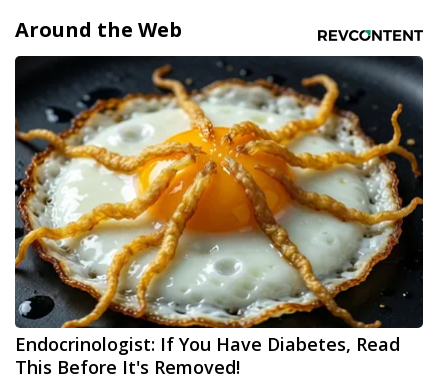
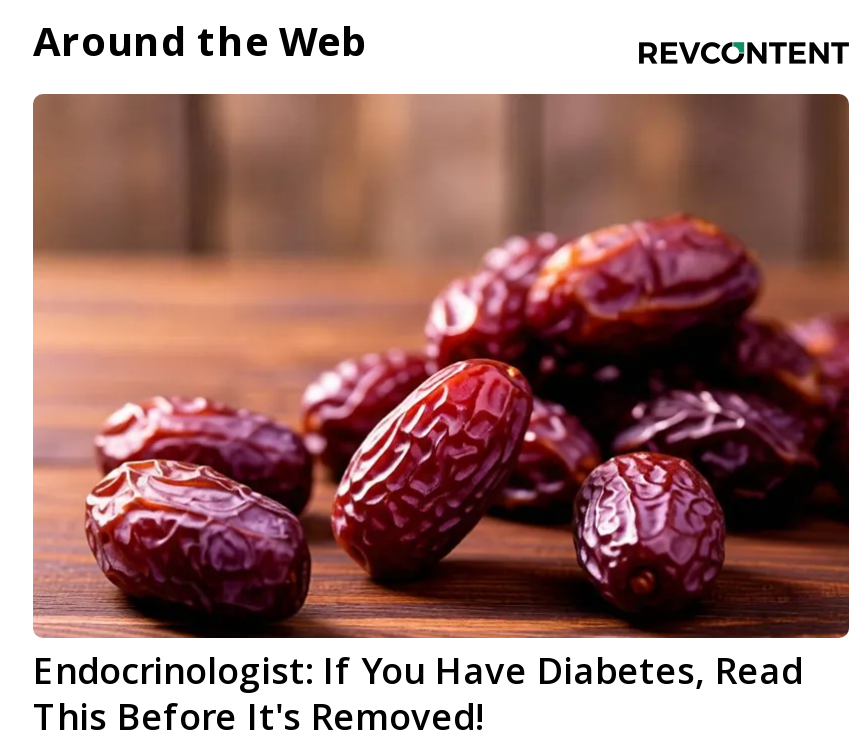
- [image]
+ [image]
